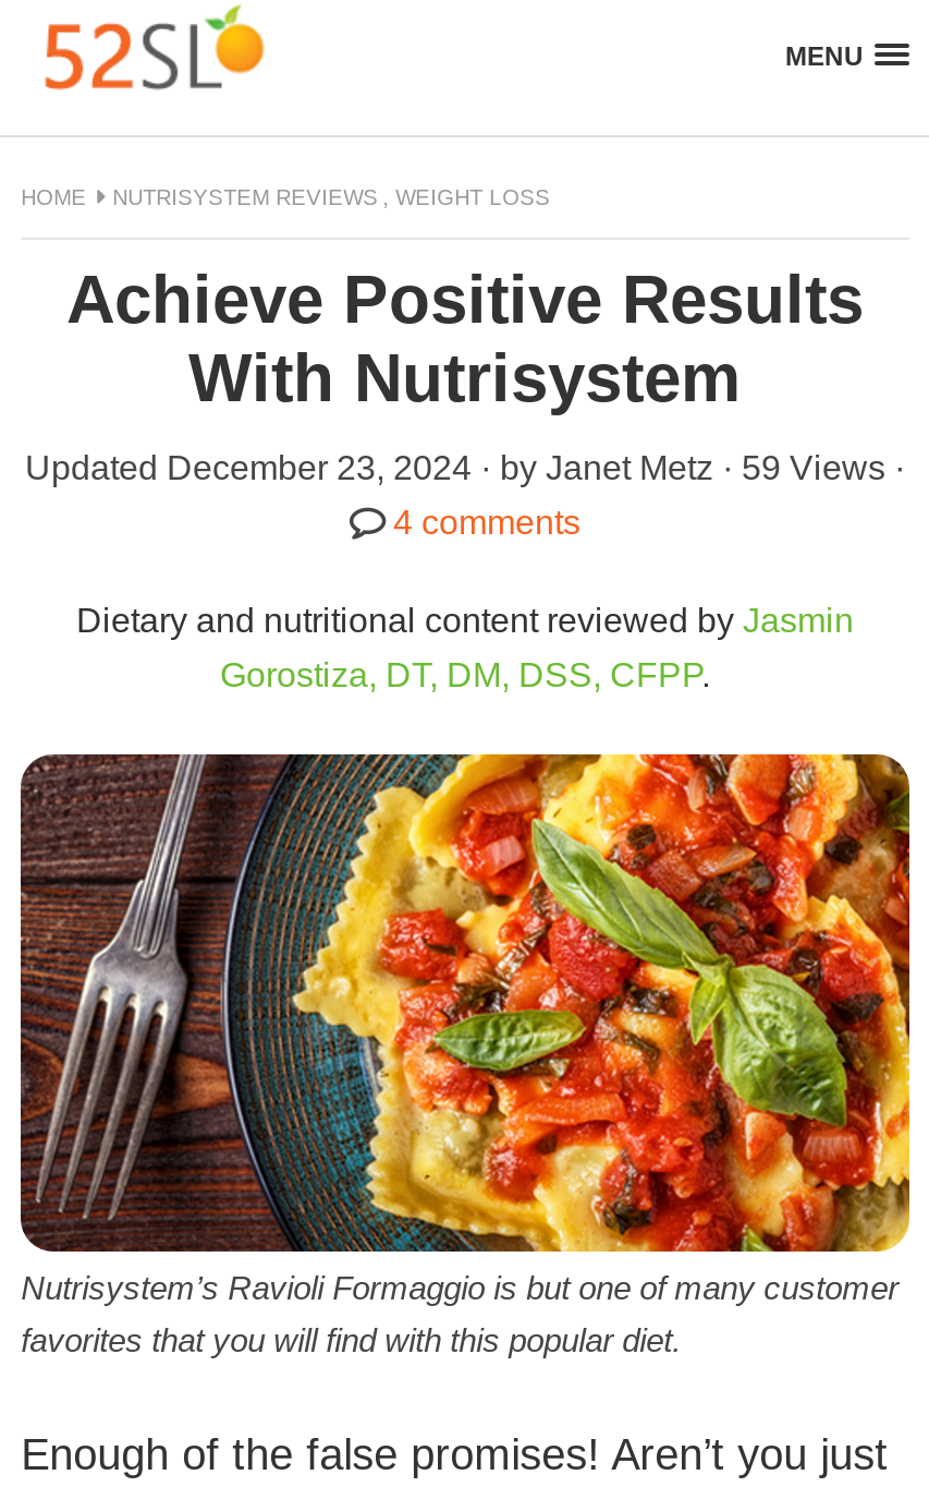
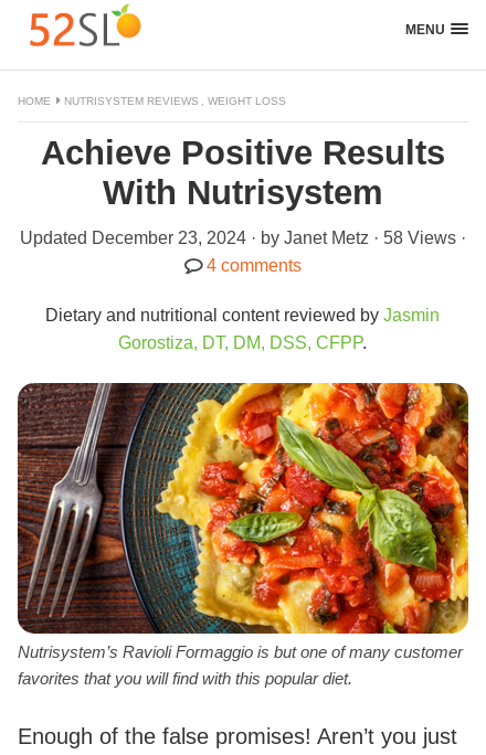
- Updated December 23, 2024 · by Janet Metz · 59 Views ·
+ Updated December 23, 2024 · by Janet Metz · 58 Views ·
